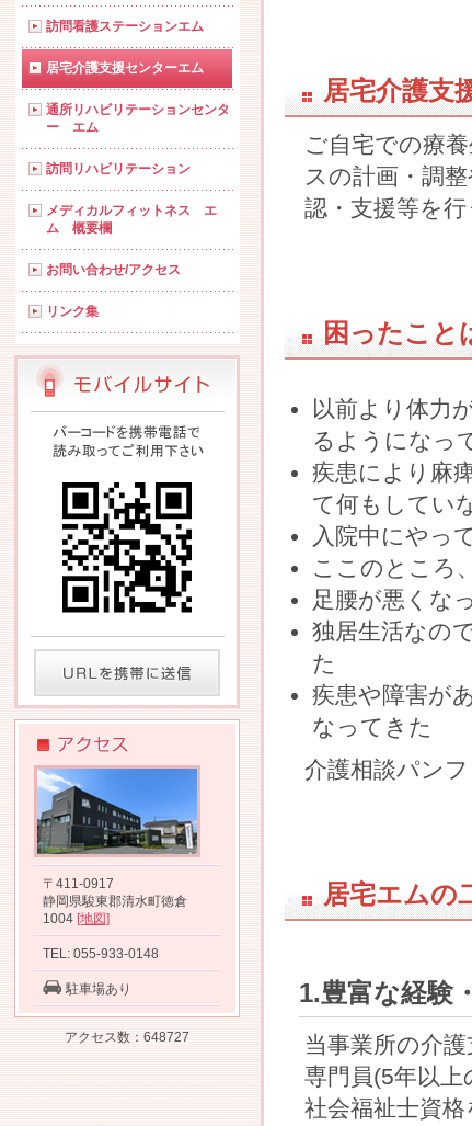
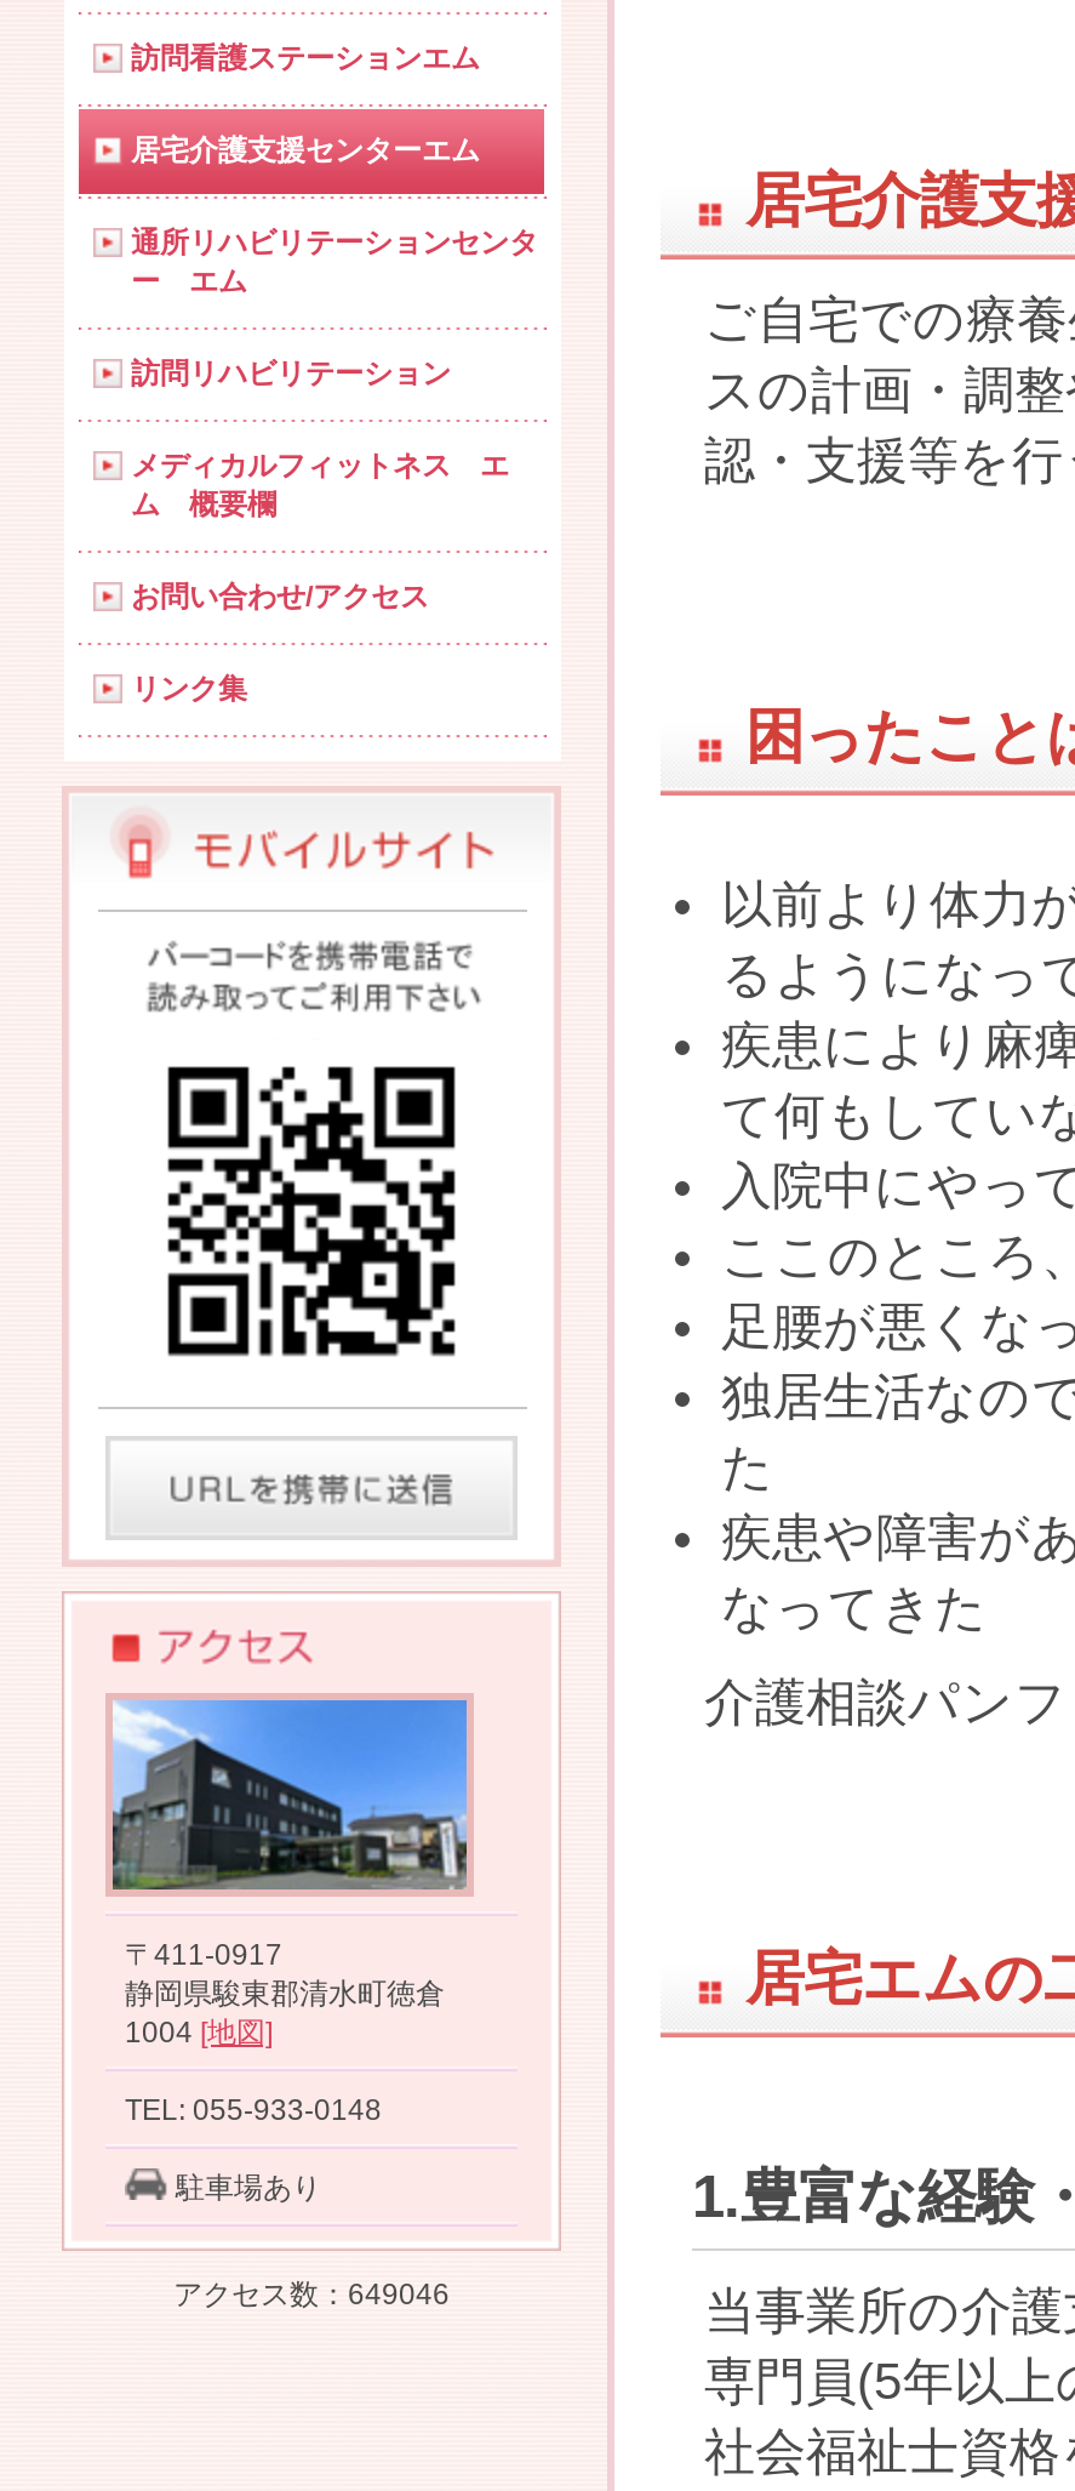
- アクセス数：648727
+ アクセス数：649046
